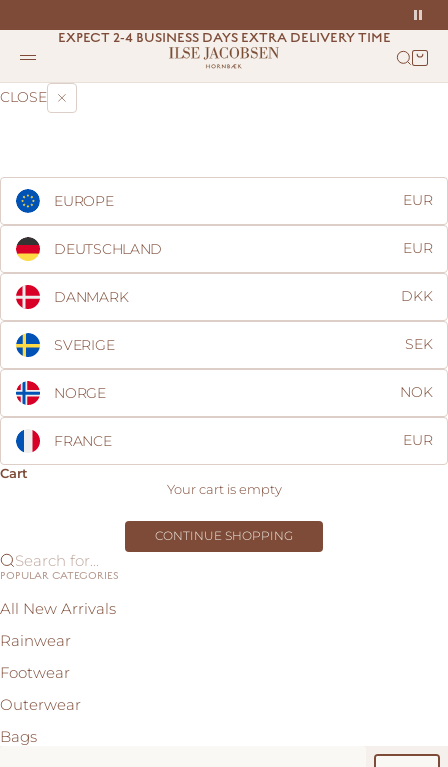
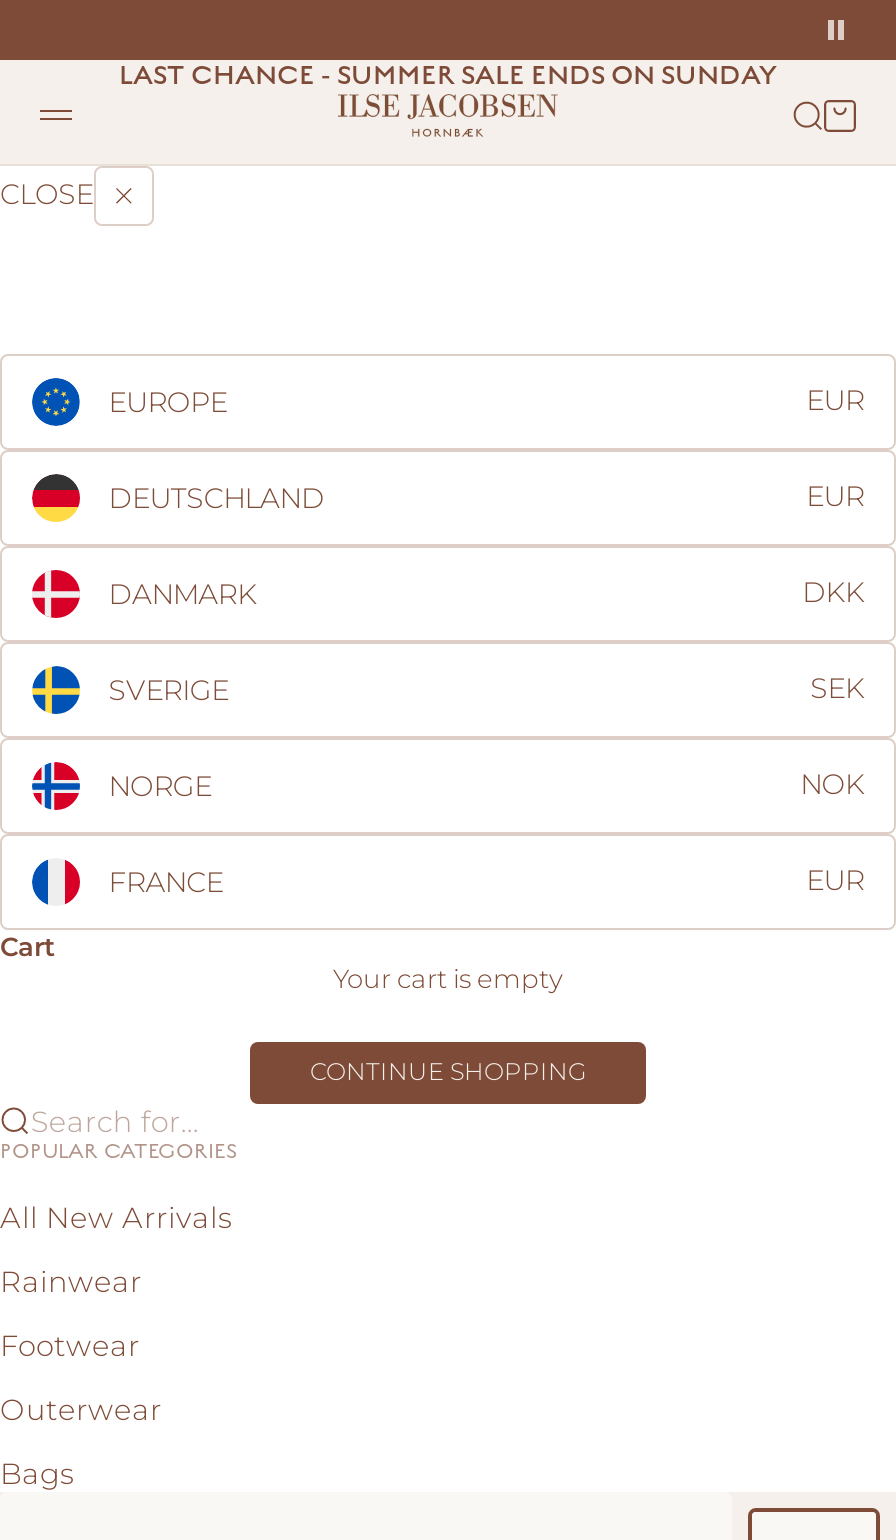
- EXPECT 2-4 BUSINESS DAYS EXTRA DELIVERY TIME
+ LAST CHANCE - SUMMER SALE ENDS ON SUNDAY
